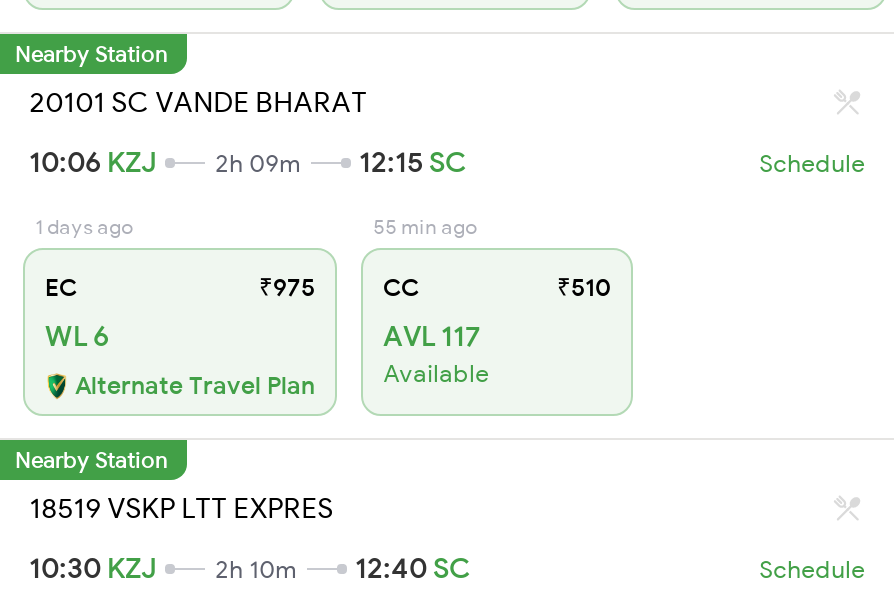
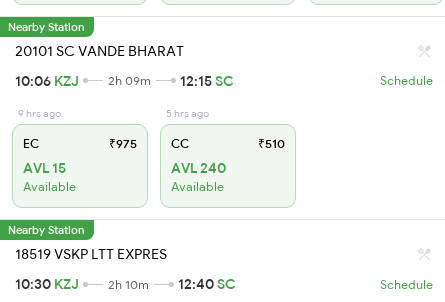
- 1 days ago
+ 9 hrs ago

- 55 min ago
+ 5 hrs ago

- WL 6
- Alternate Travel Plan
+ AVL 15
+ Available

- AVL 117
+ AVL 240
